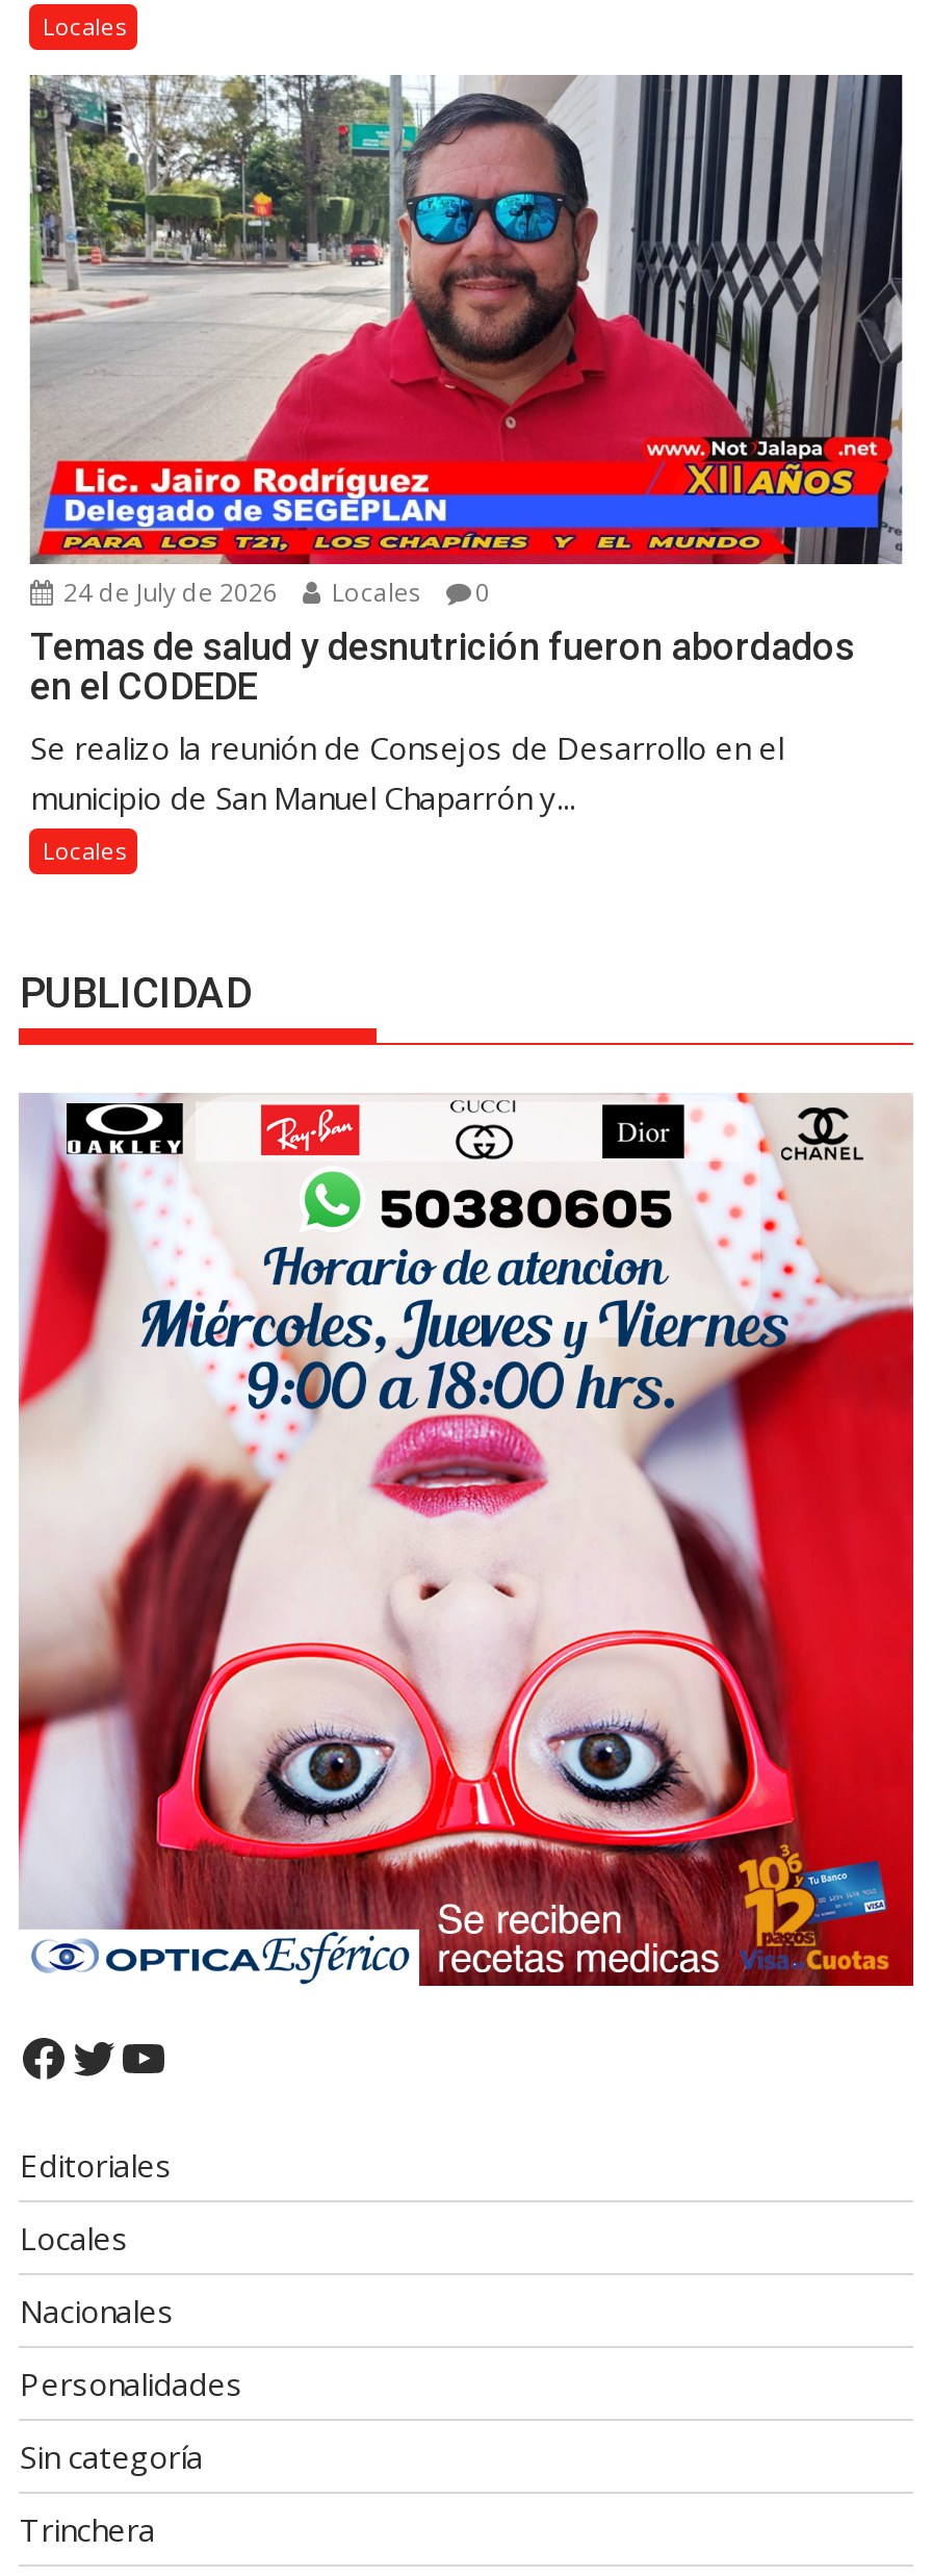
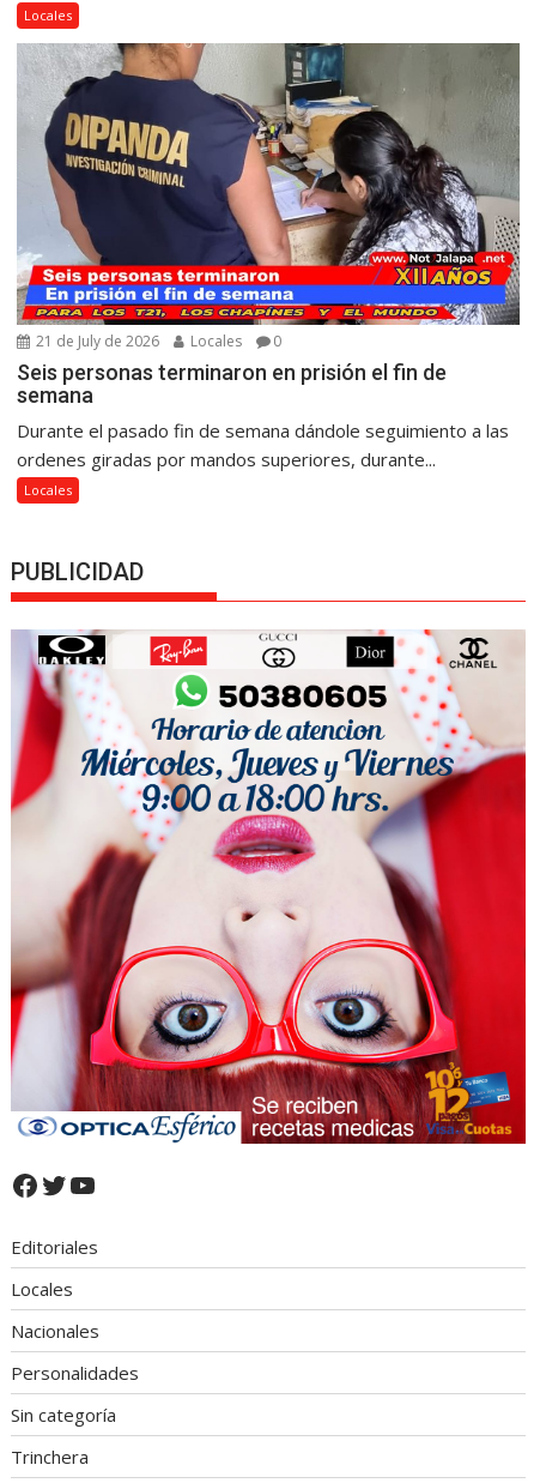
- [image]
- 24 de July de 2026 Locales 0
+ [image]
+ 21 de July de 2026 Locales 0

- Temas de salud y desnutrición fueron abordados
- en el CODEDE
- Se realizo la reunión de Consejos de Desarrollo en el
- municipio de San Manuel Chaparrón y...
+ Seis personas terminaron en prisión el fin de
+ semana
+ Durante el pasado fin de semana dándole seguimiento a las
+ ordenes giradas por mandos superiores, durante...
